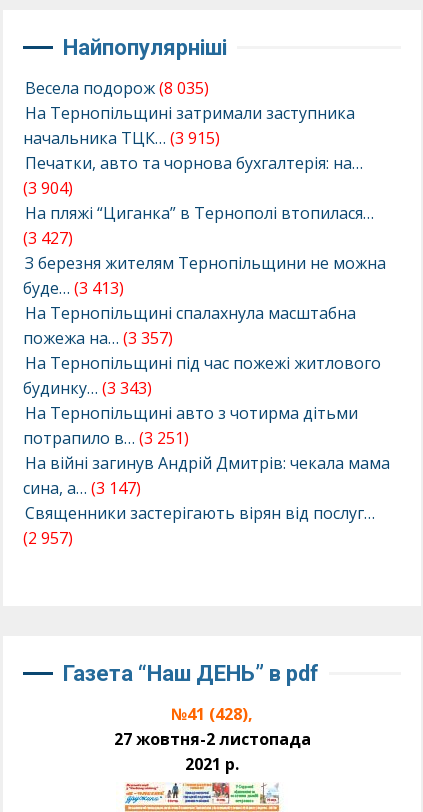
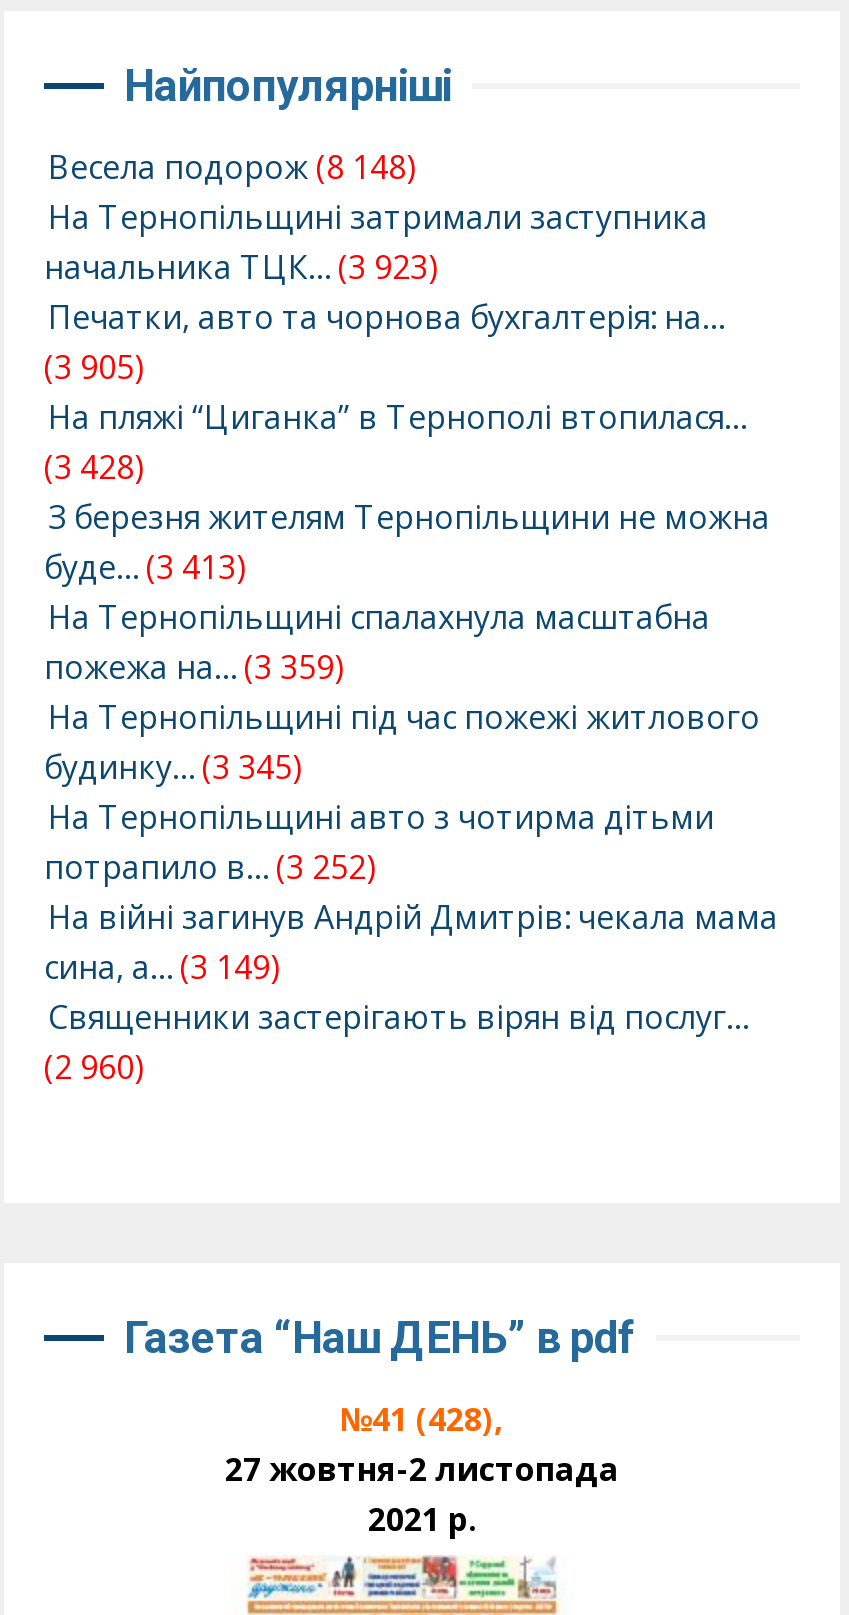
- Весела подорож (8 035)
+ Весела подорож (8 148)

- начальника ТЦК… (3 915)
+ начальника ТЦК… (3 923)

- (3 904)
+ (3 905)

- (3 427)
+ (3 428)

- пожежа на… (3 357)
+ пожежа на… (3 359)

- будинку… (3 343)
+ будинку… (3 345)

- потрапило в… (3 251)
+ потрапило в… (3 252)

- сина, а… (3 147)
+ сина, а… (3 149)

- (2 957)
+ (2 960)
